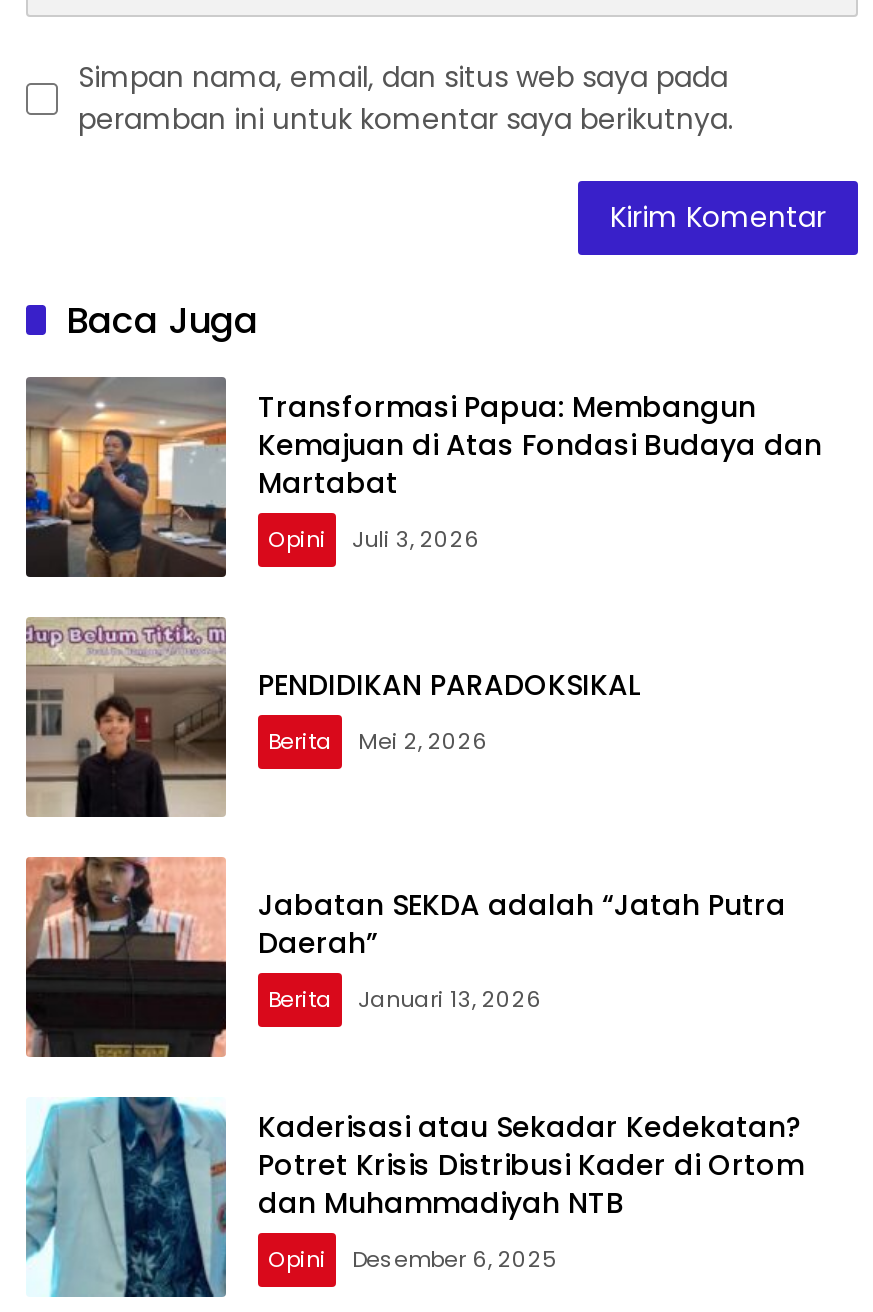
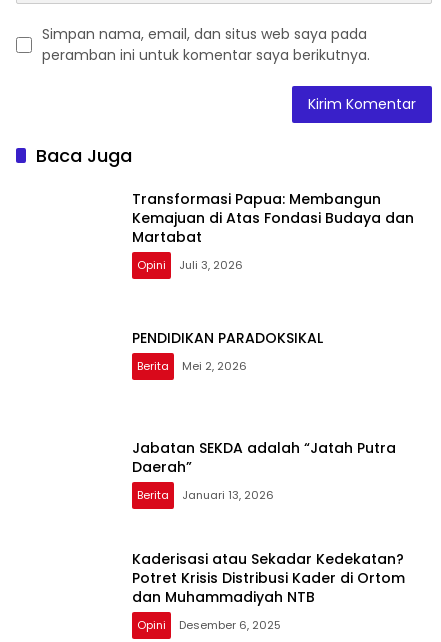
- [image]

- [image]

- [image]

- [image]
